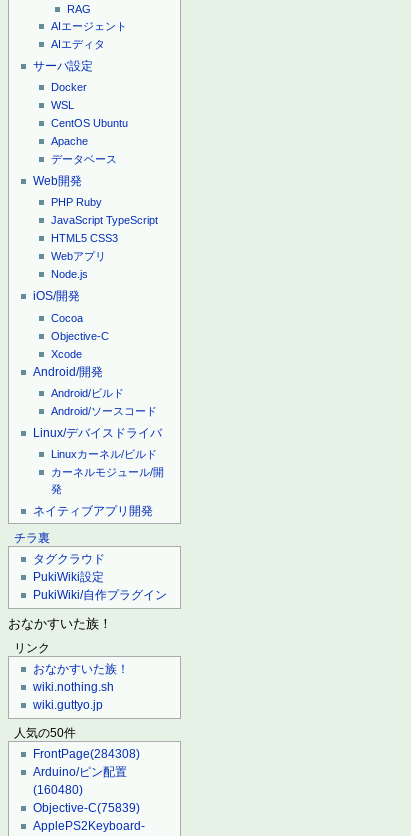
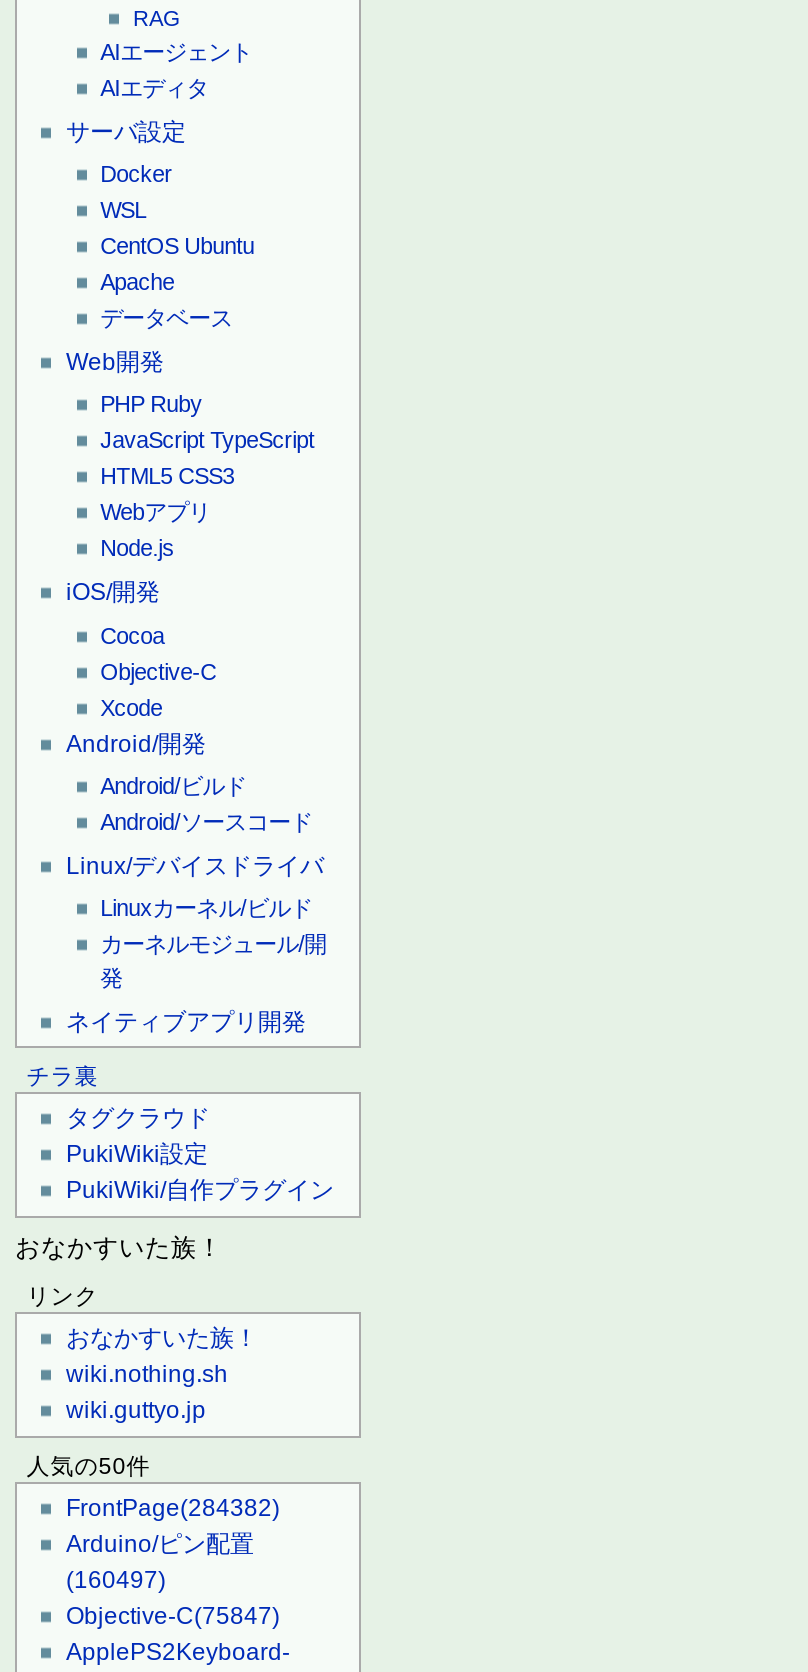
- FrontPage(284308)
+ FrontPage(284382)

- (160480)
+ (160497)

- Objective-C(75839)
+ Objective-C(75847)
